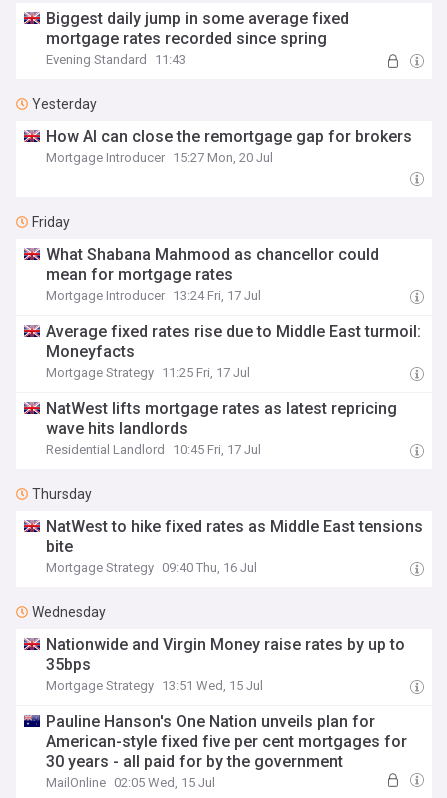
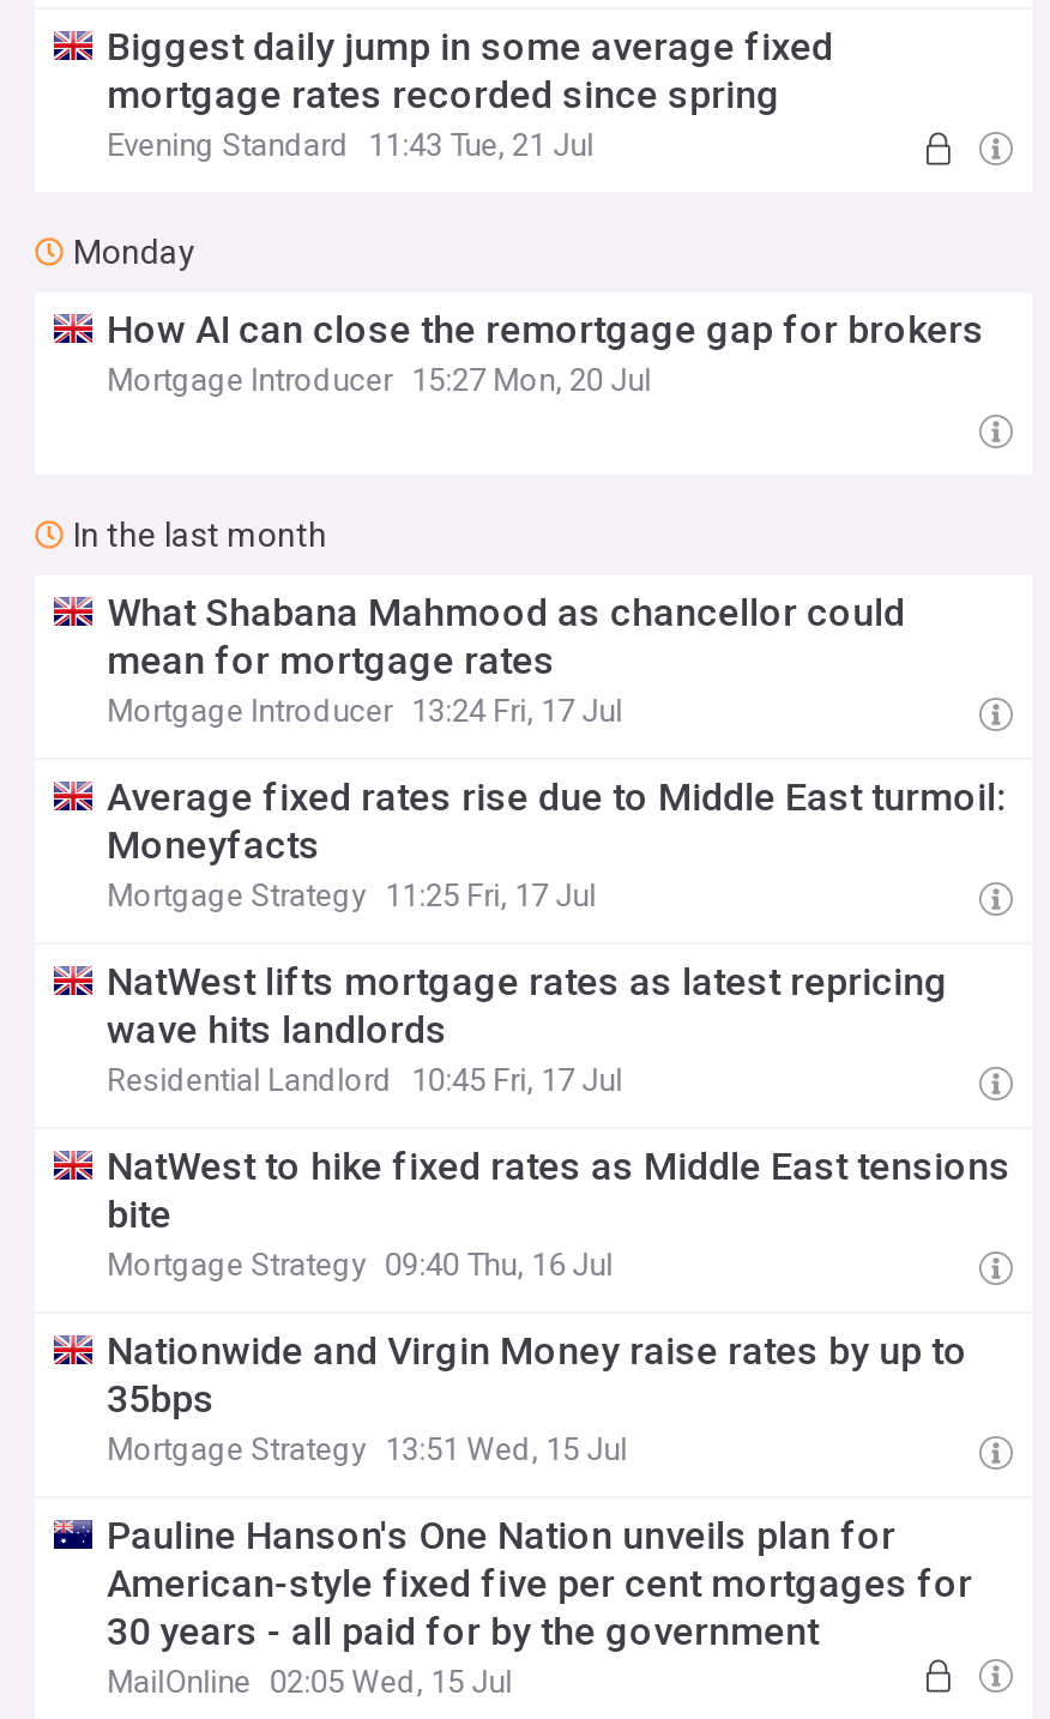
- Evening Standard 11:43
+ Evening Standard 11:43 Tue, 21 Jul

- Yesterday
+ Monday

- Friday
+ In the last month

- Thursday

- Wednesday
